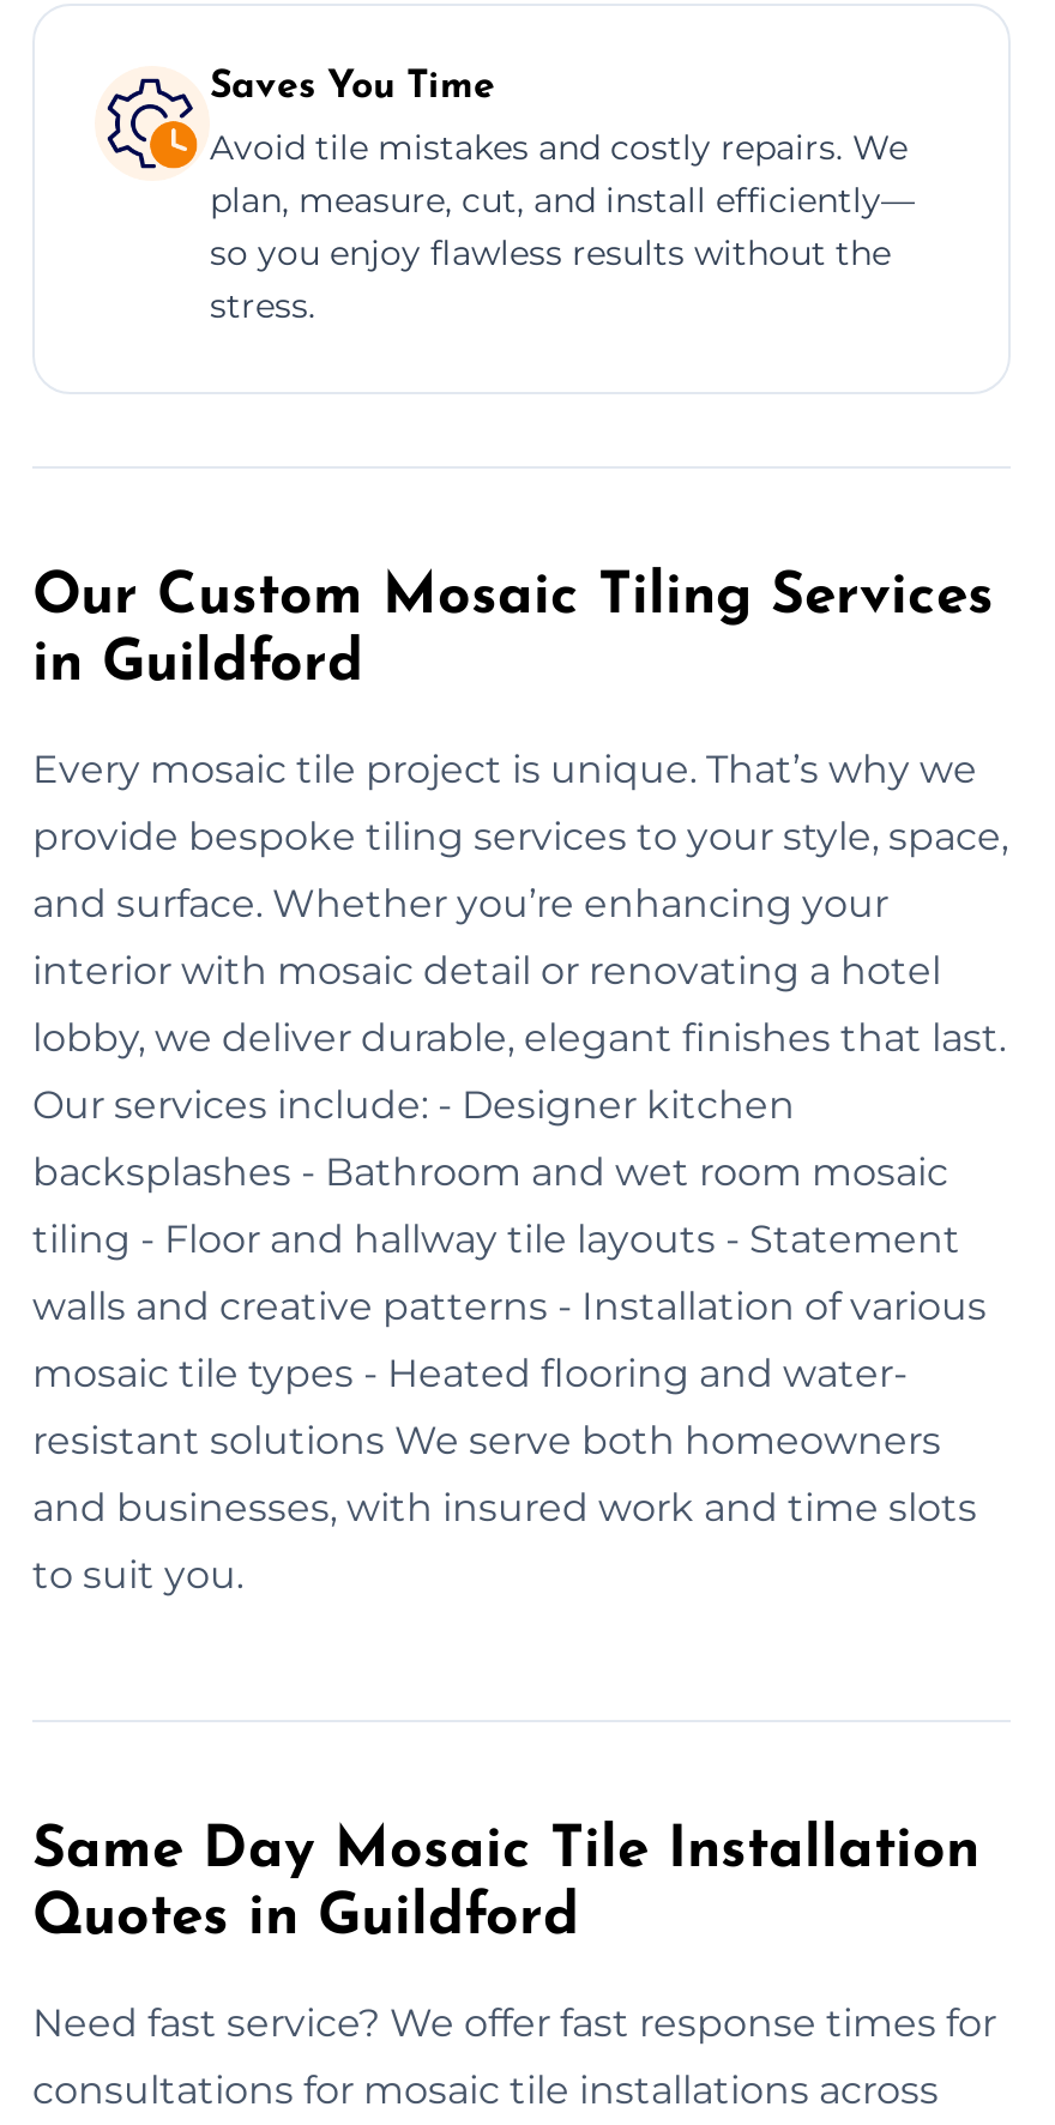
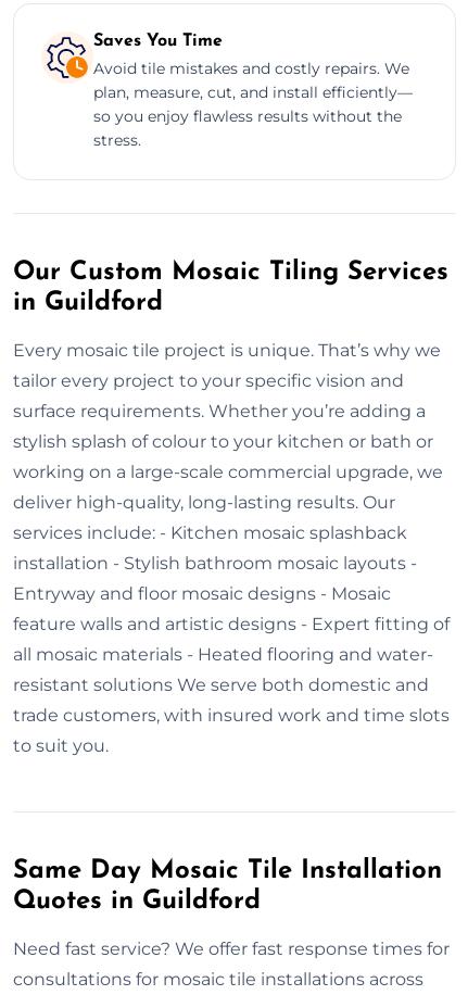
- provide bespoke tiling services to your style, space,
- and surface. Whether you’re enhancing your
- interior with mosaic detail or renovating a hotel
- lobby, we deliver durable, elegant finishes that last.
- Our services include: - Designer kitchen
- backsplashes - Bathroom and wet room mosaic
- tiling - Floor and hallway tile layouts - Statement
- walls and creative patterns - Installation of various
- mosaic tile types - Heated flooring and water-
- resistant solutions We serve both homeowners
- and businesses, with insured work and time slots
+ tailor every project to your specific vision and
+ surface requirements. Whether you’re adding a
+ stylish splash of colour to your kitchen or bath or
+ working on a large-scale commercial upgrade, we
+ deliver high-quality, long-lasting results. Our
+ services include: - Kitchen mosaic splashback
+ installation - Stylish bathroom mosaic layouts -
+ Entryway and floor mosaic designs - Mosaic
+ feature walls and artistic designs - Expert fitting of
+ all mosaic materials - Heated flooring and water-
+ resistant solutions We serve both domestic and
+ trade customers, with insured work and time slots
